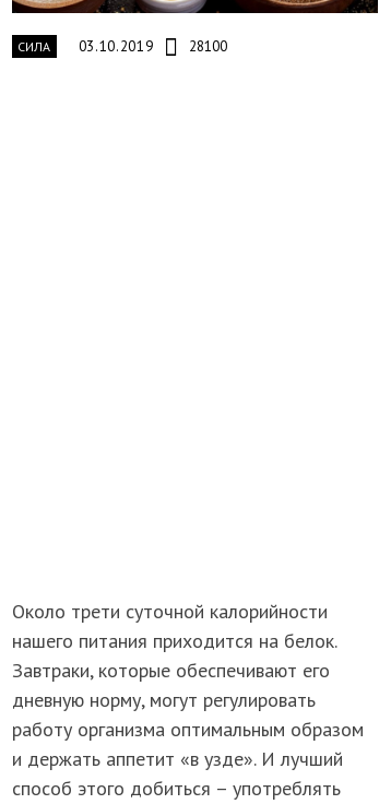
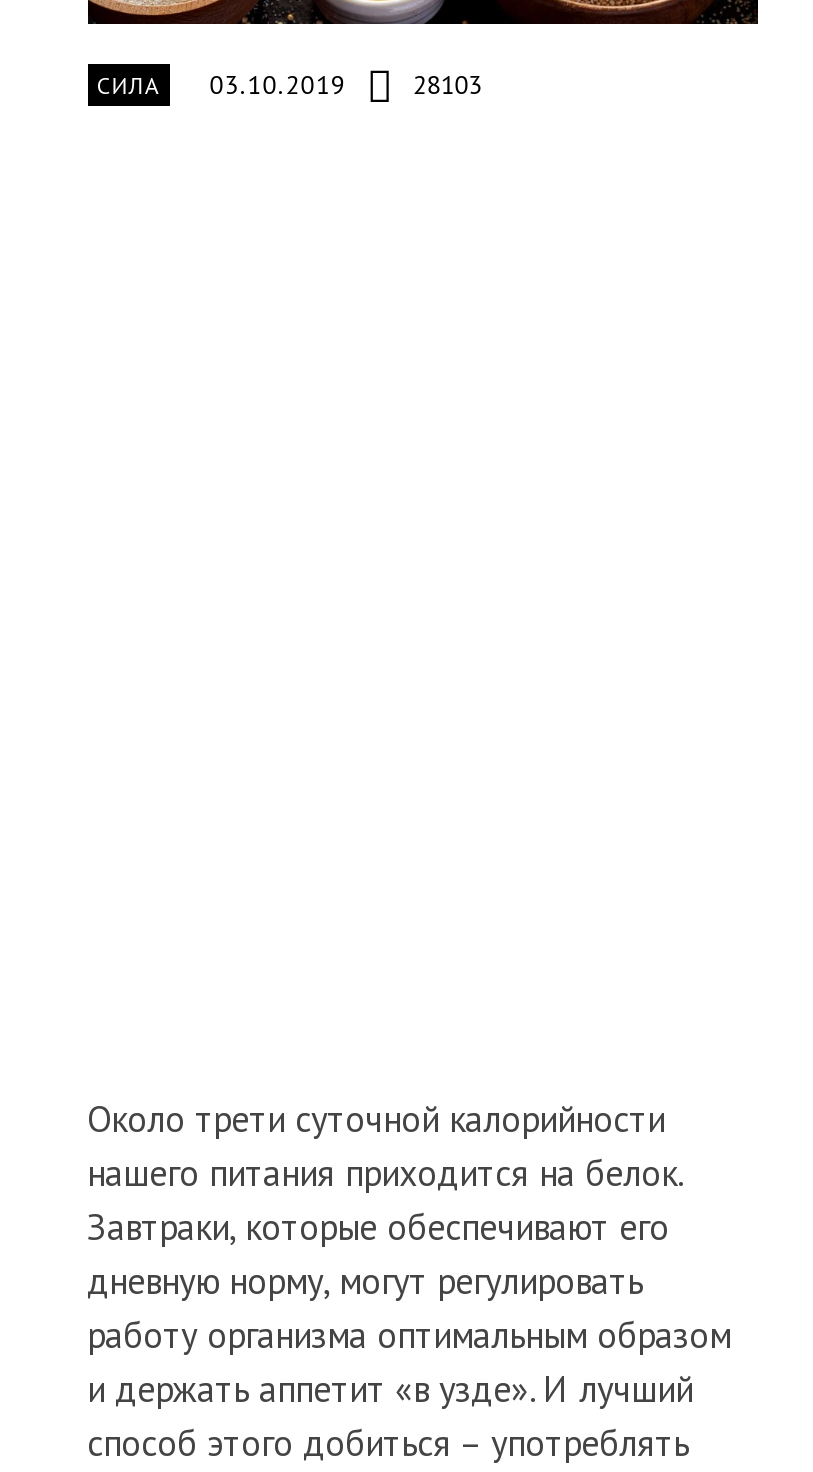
- СИЛА 03.10.2019 28100
+ СИЛА 03.10.2019 28103
